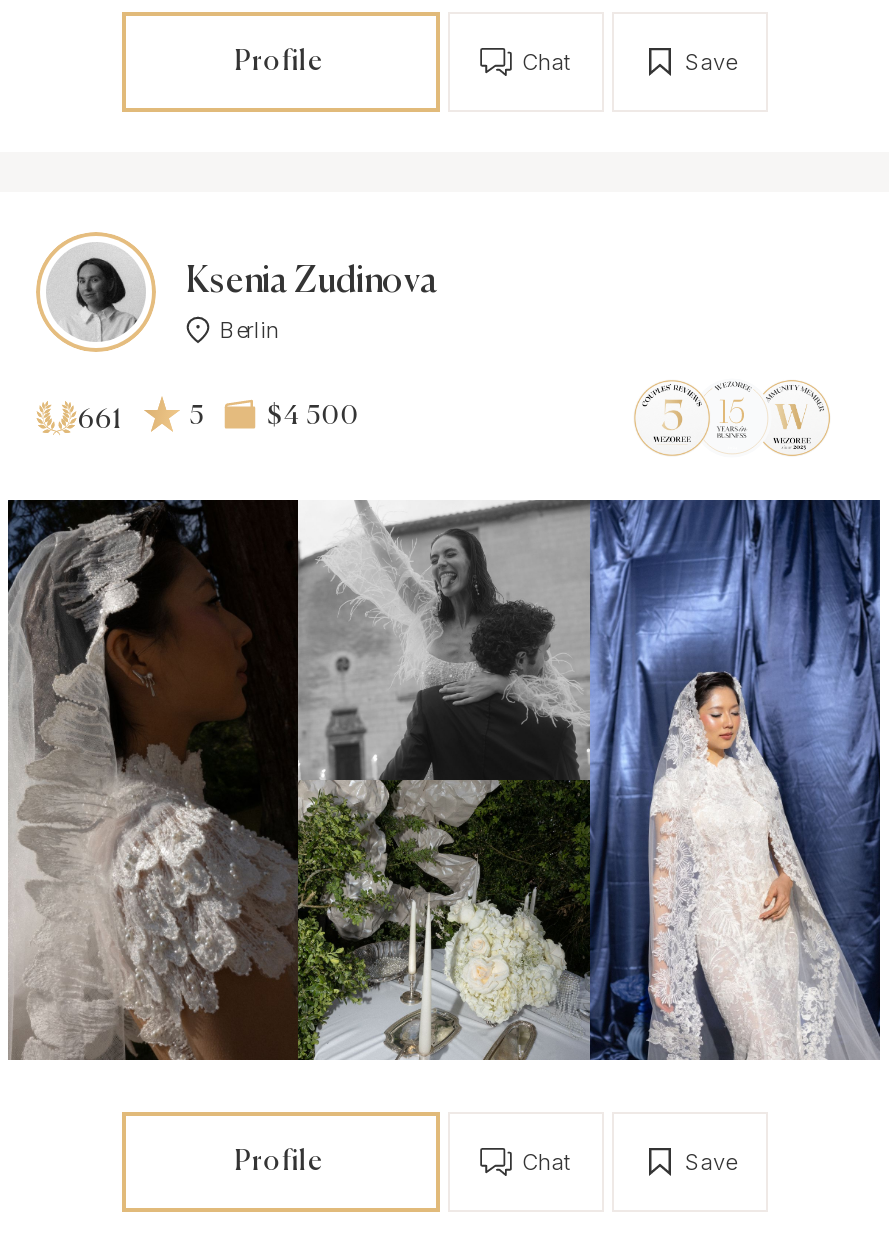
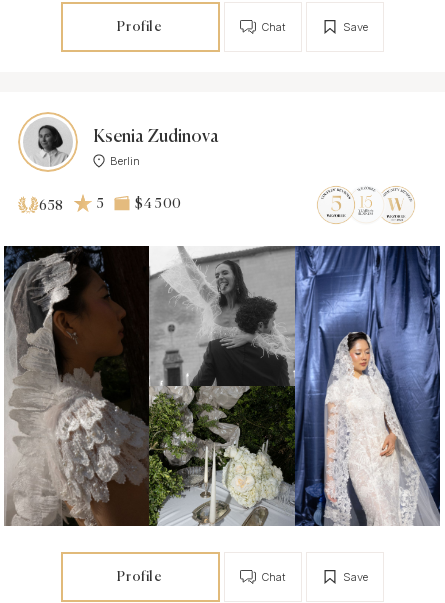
- 661
+ 658
